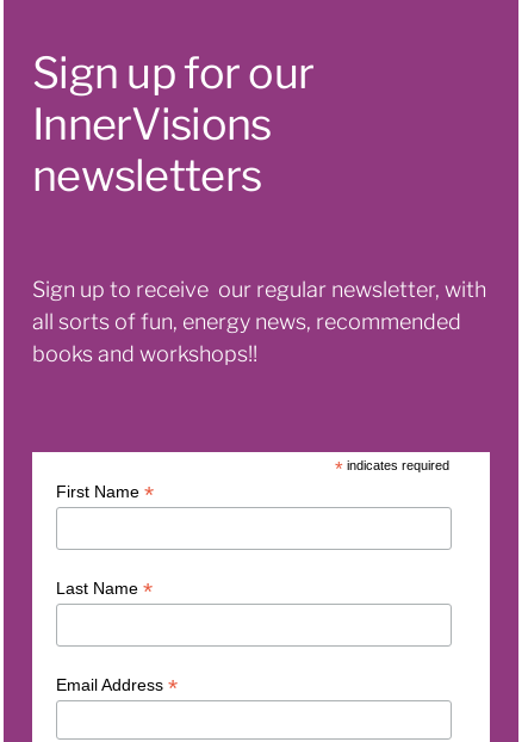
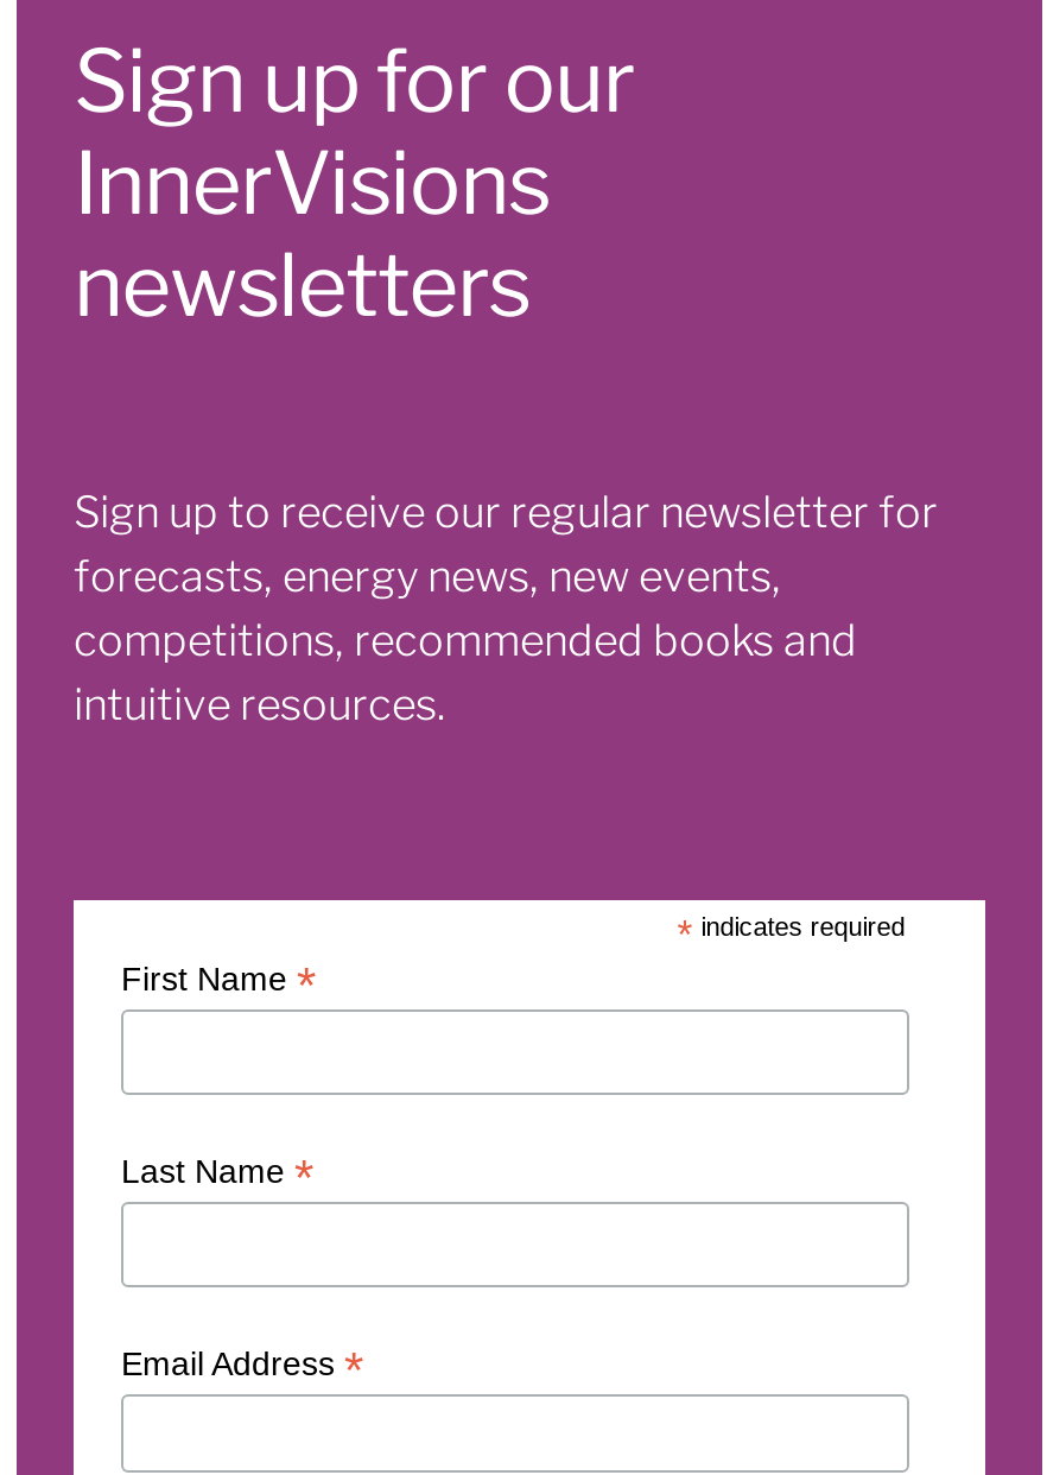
- Sign up to receive our regular newsletter, with
- all sorts of fun, energy news, recommended
- books and workshops!!
+ Sign up to receive our regular newsletter for
+ forecasts, energy news, new events,
+ competitions, recommended books and
+ intuitive resources.
